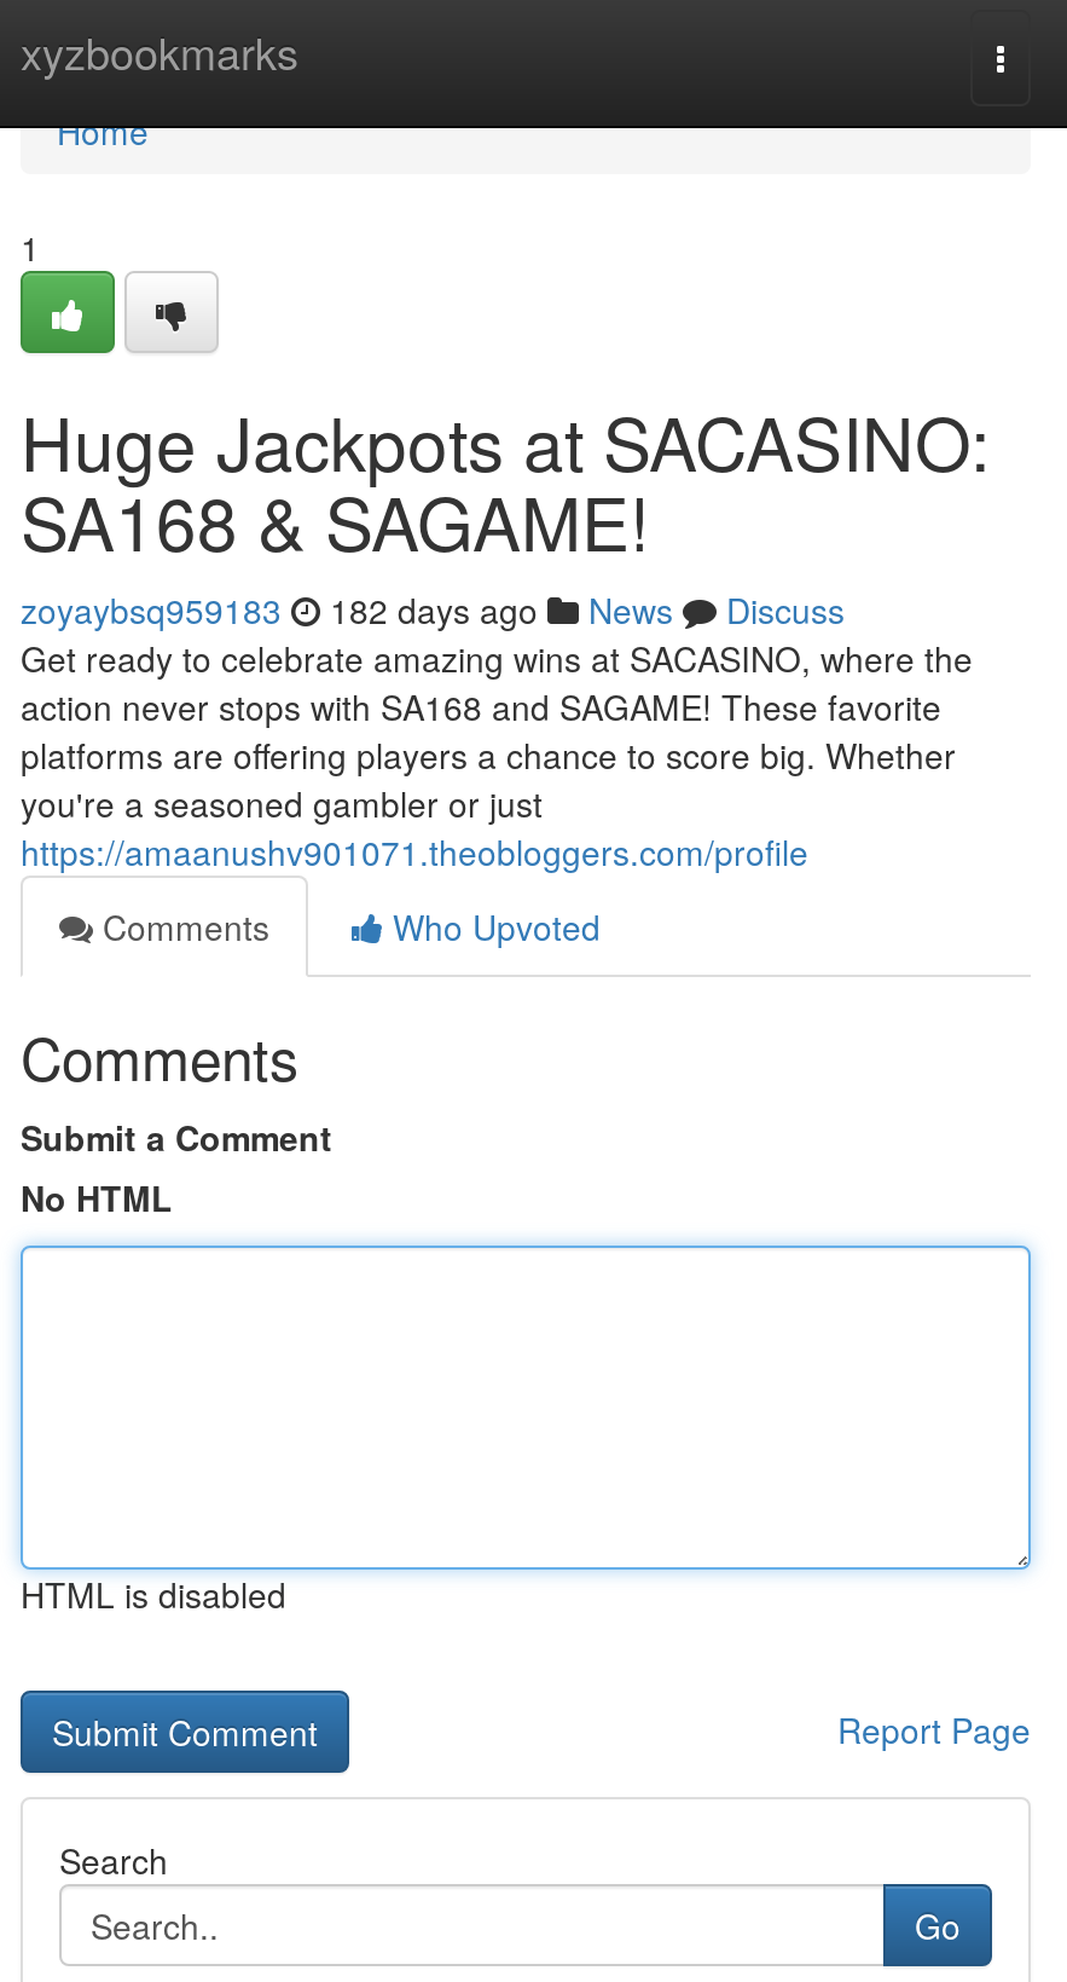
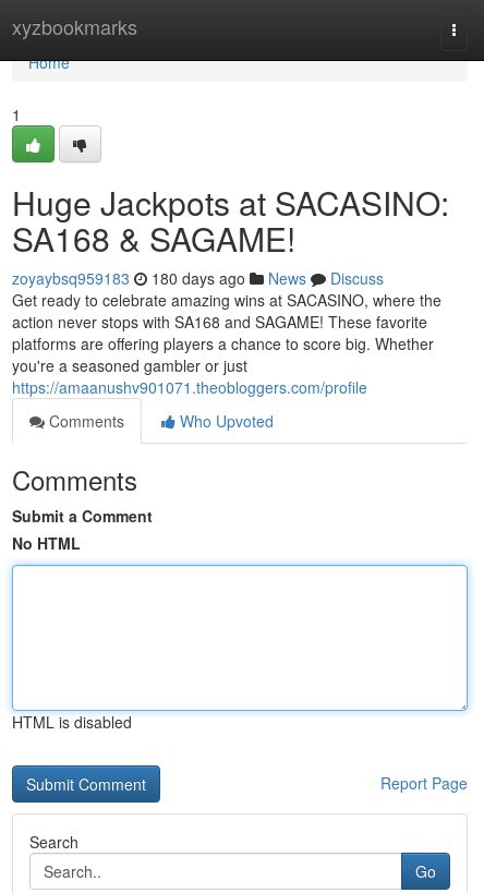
- zoyaybsq959183 182 days ago News Discuss
+ zoyaybsq959183 180 days ago News Discuss
